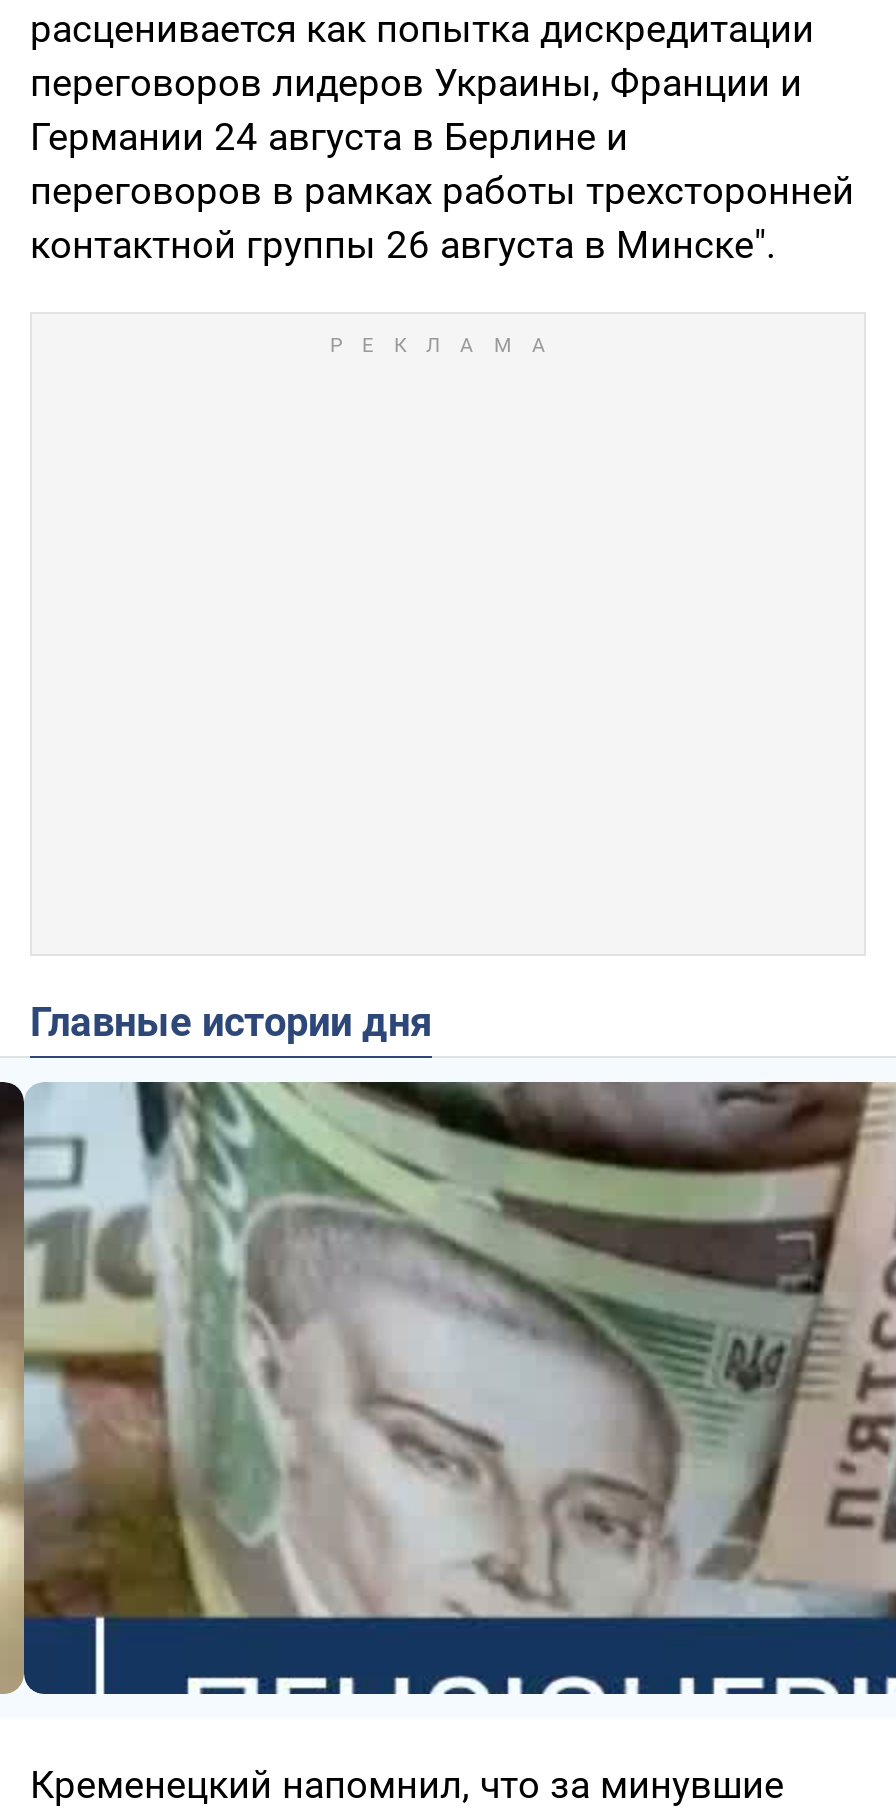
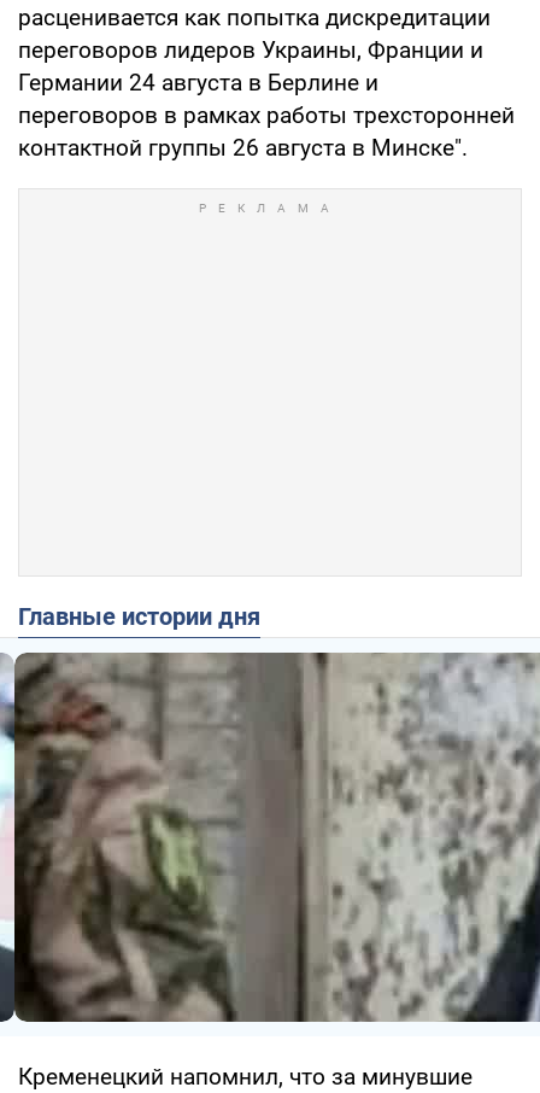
- [image]
+ [image]
